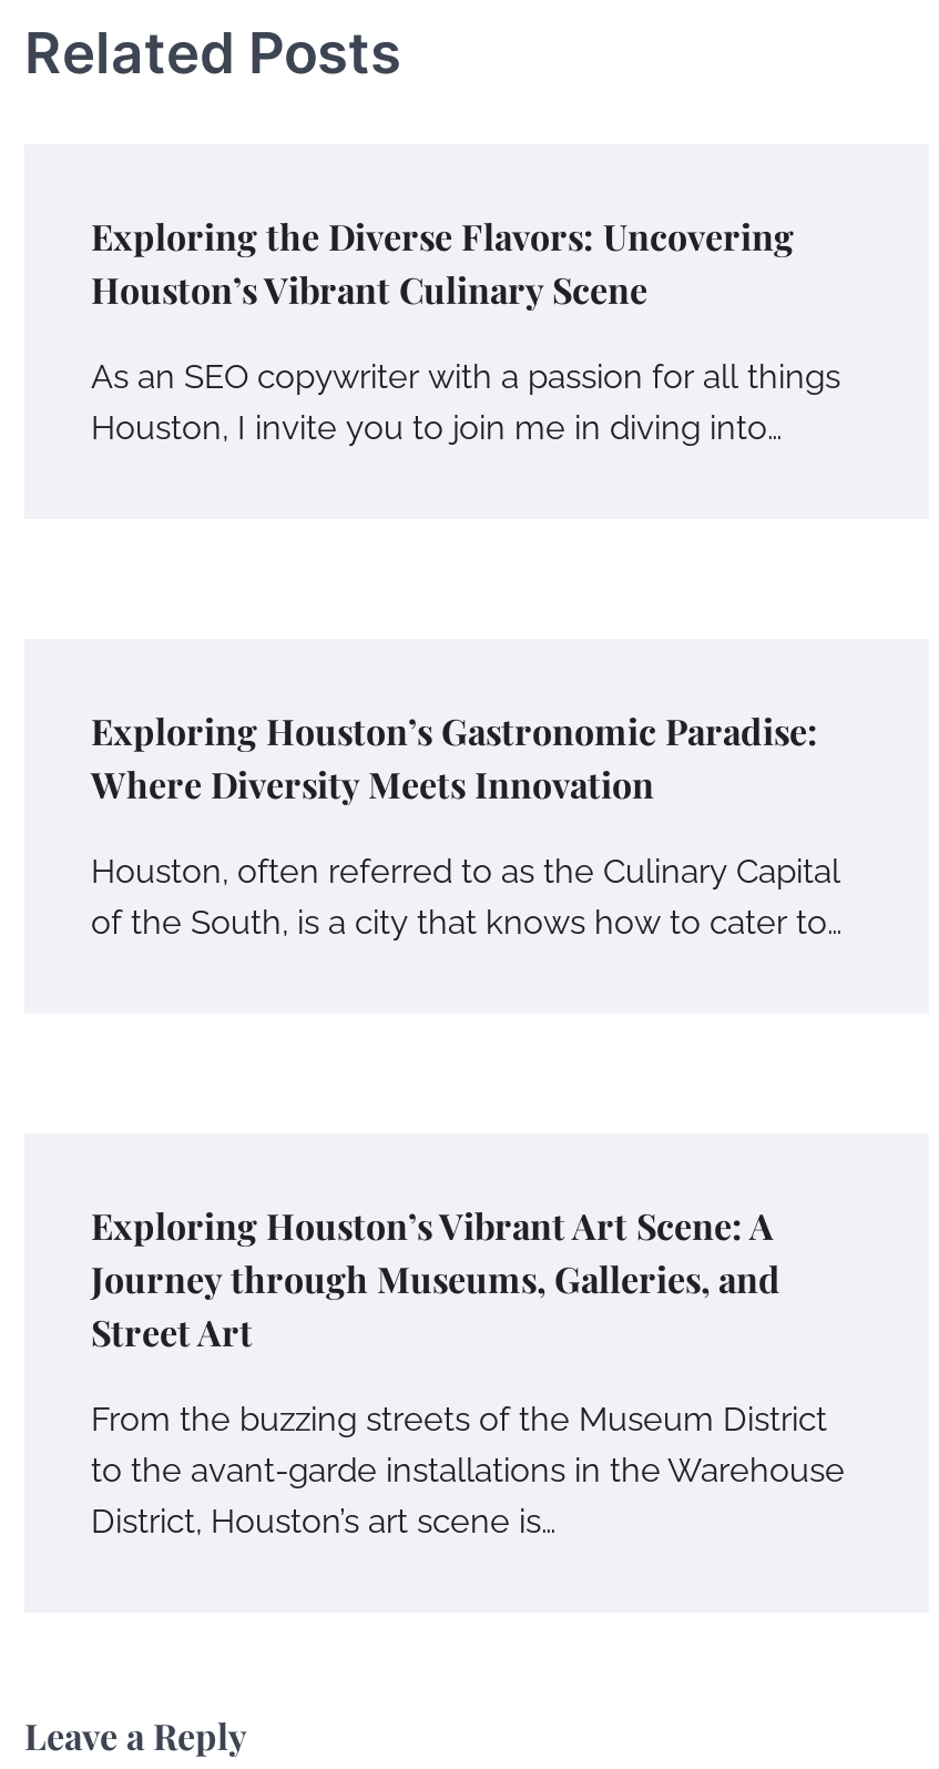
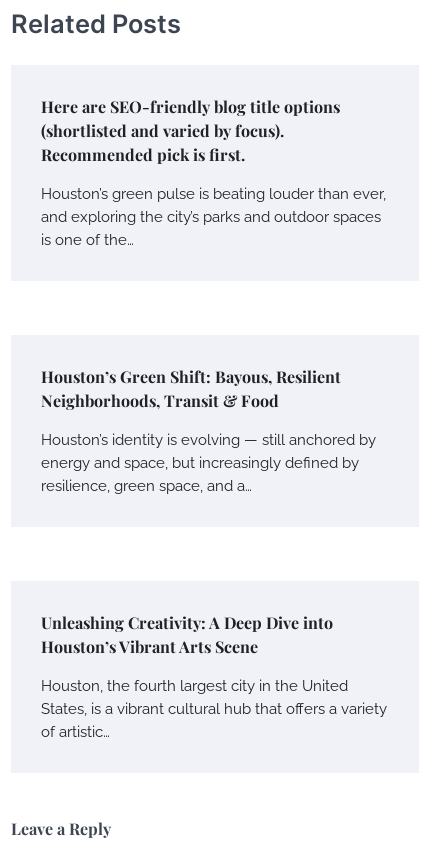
- Exploring the Diverse Flavors: Uncovering
- Houston’s Vibrant Culinary Scene
+ Here are SEO-friendly blog title options
+ (shortlisted and varied by focus).
+ Recommended pick is first.

- As an SEO copywriter with a passion for all things
- Houston, I invite you to join me in diving into…
+ Houston’s green pulse is beating louder than ever,
+ and exploring the city’s parks and outdoor spaces
+ is one of the…

- Exploring Houston’s Gastronomic Paradise:
- Where Diversity Meets Innovation
+ Houston’s Green Shift: Bayous, Resilient
+ Neighborhoods, Transit & Food

- Houston, often referred to as the Culinary Capital
- of the South, is a city that knows how to cater to…
+ Houston’s identity is evolving — still anchored by
+ energy and space, but increasingly defined by
+ resilience, green space, and a…

- Exploring Houston’s Vibrant Art Scene: A
- Journey through Museums, Galleries, and
- Street Art
+ Unleashing Creativity: A Deep Dive into
+ Houston’s Vibrant Arts Scene

- From the buzzing streets of the Museum District
- to the avant-garde installations in the Warehouse
- District, Houston’s art scene is…
+ Houston, the fourth largest city in the United
+ States, is a vibrant cultural hub that offers a variety
+ of artistic…
